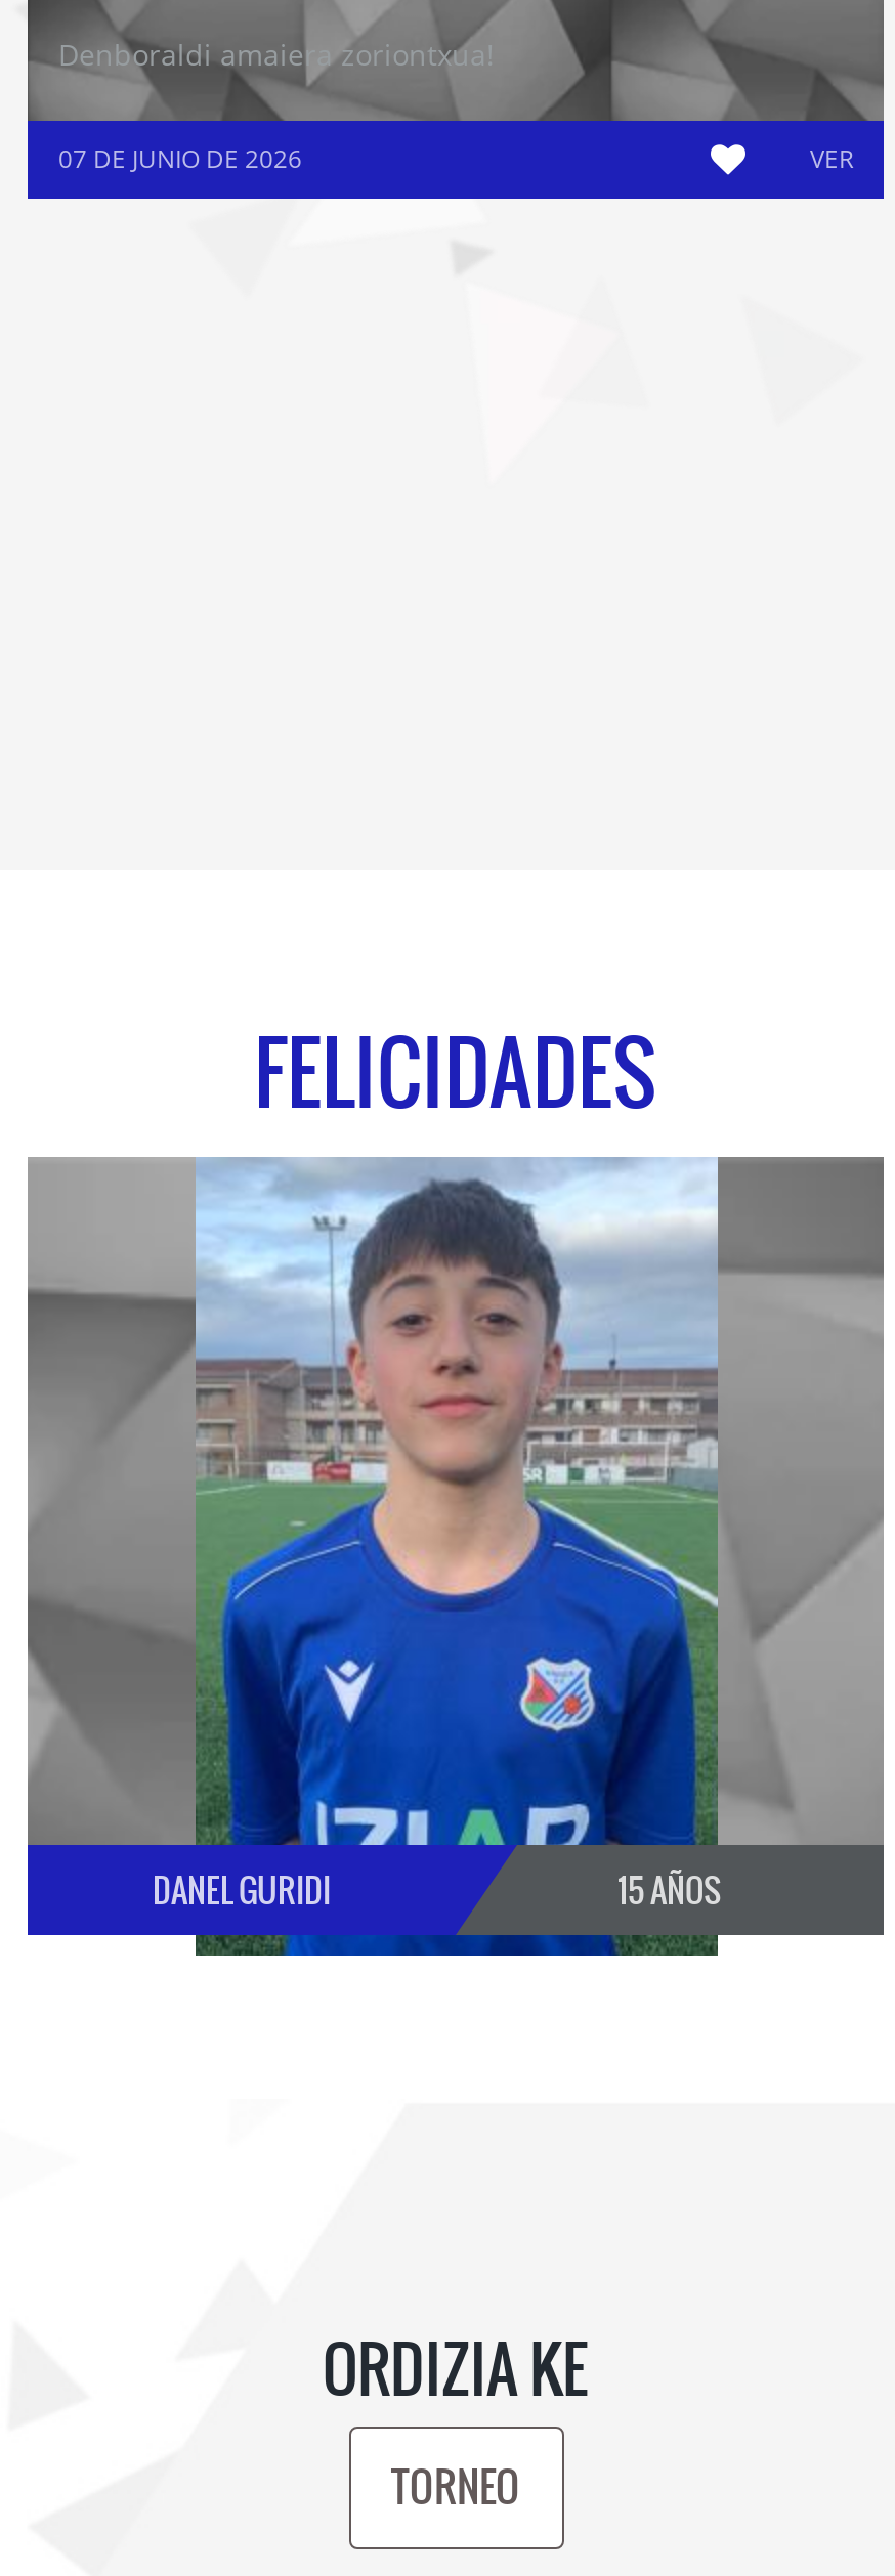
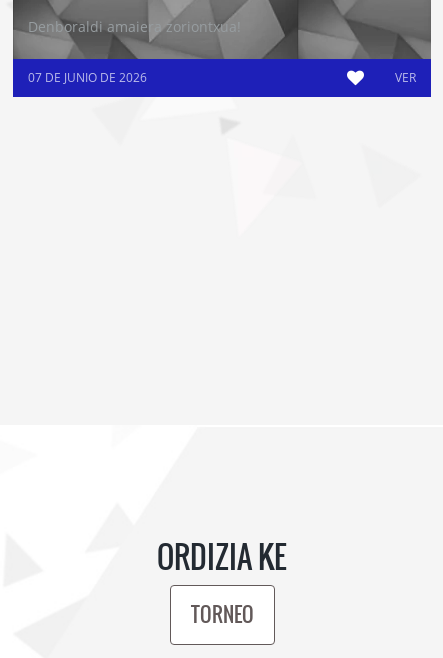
- FELICIDADES

- [image]
- DANEL GURIDI
- 15 AÑOS
